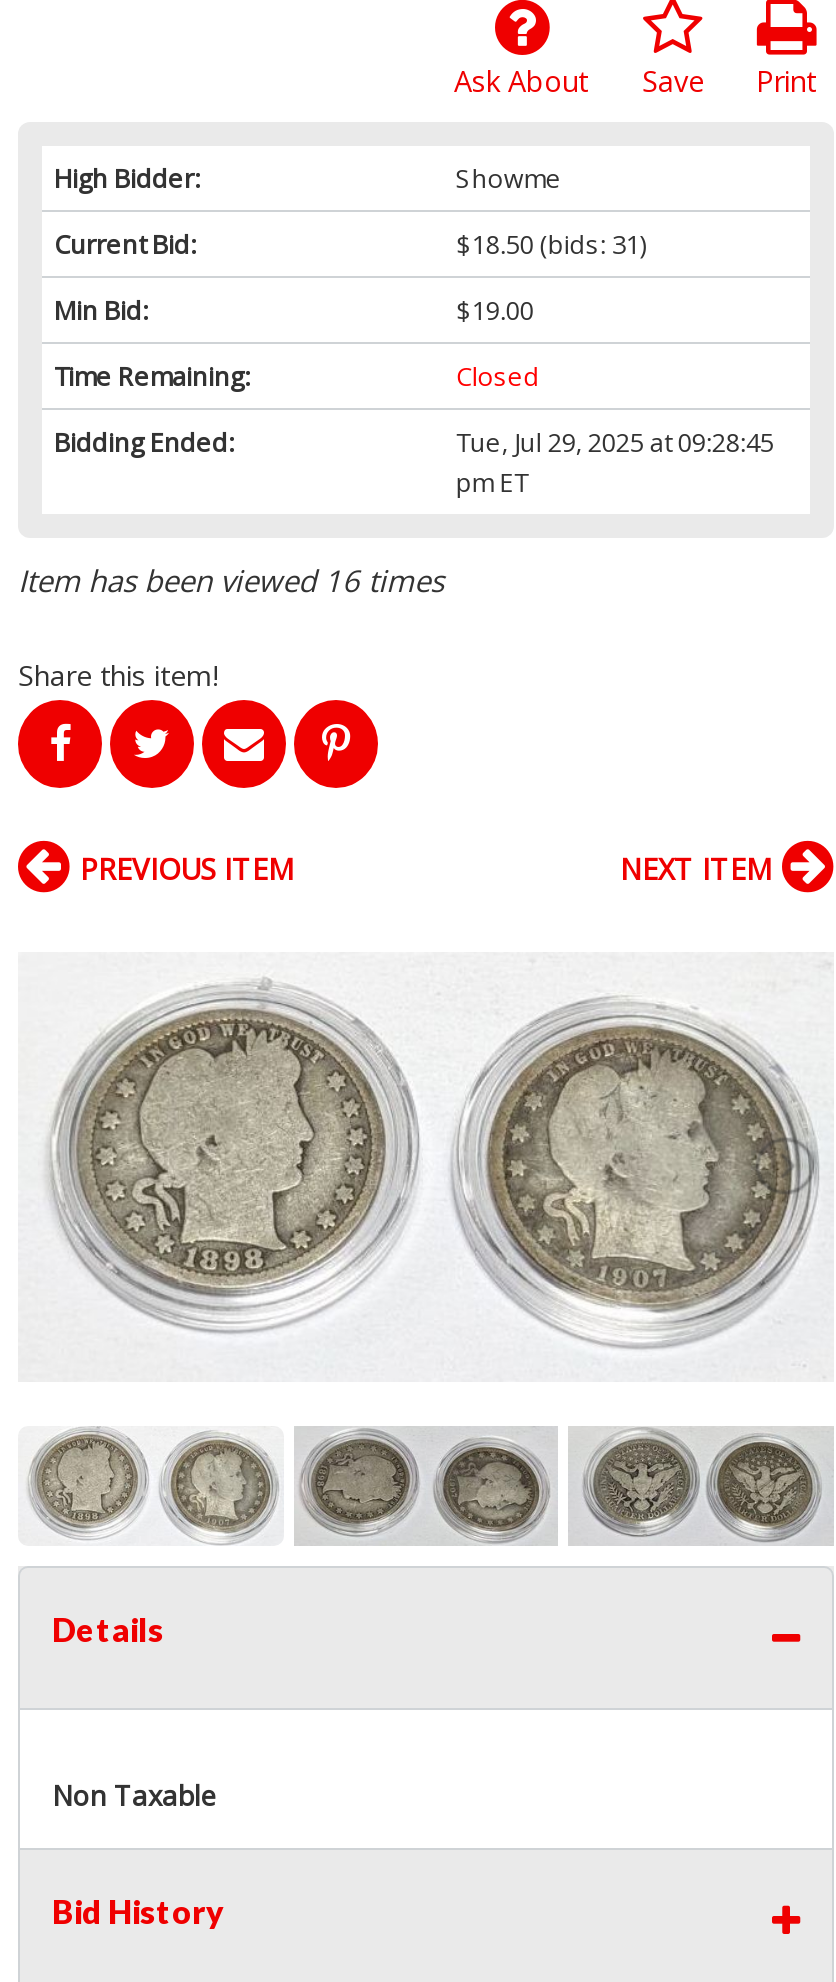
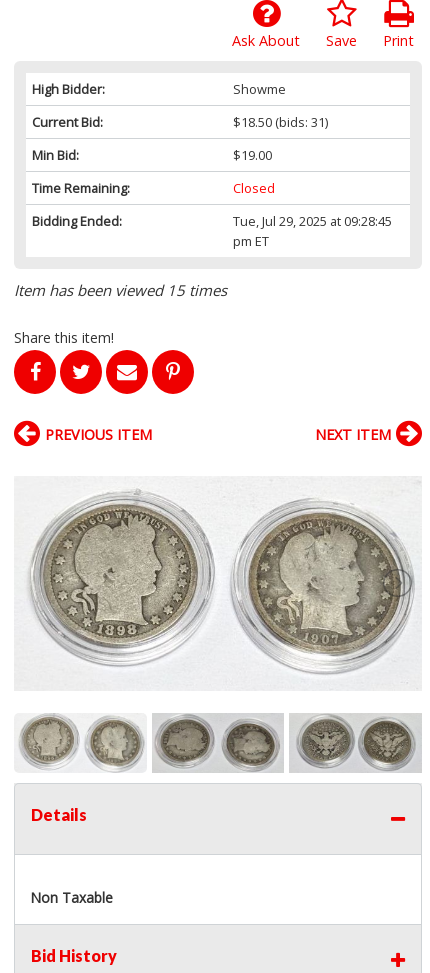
- Item has been viewed 16 times
+ Item has been viewed 15 times
